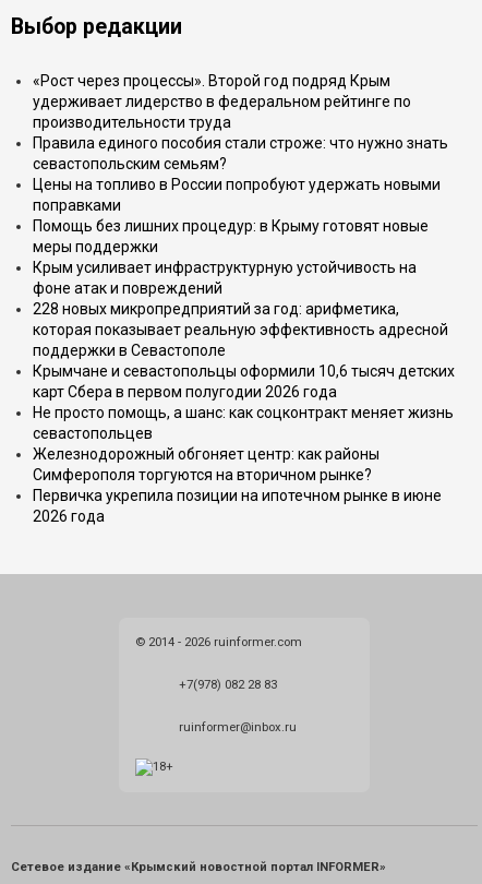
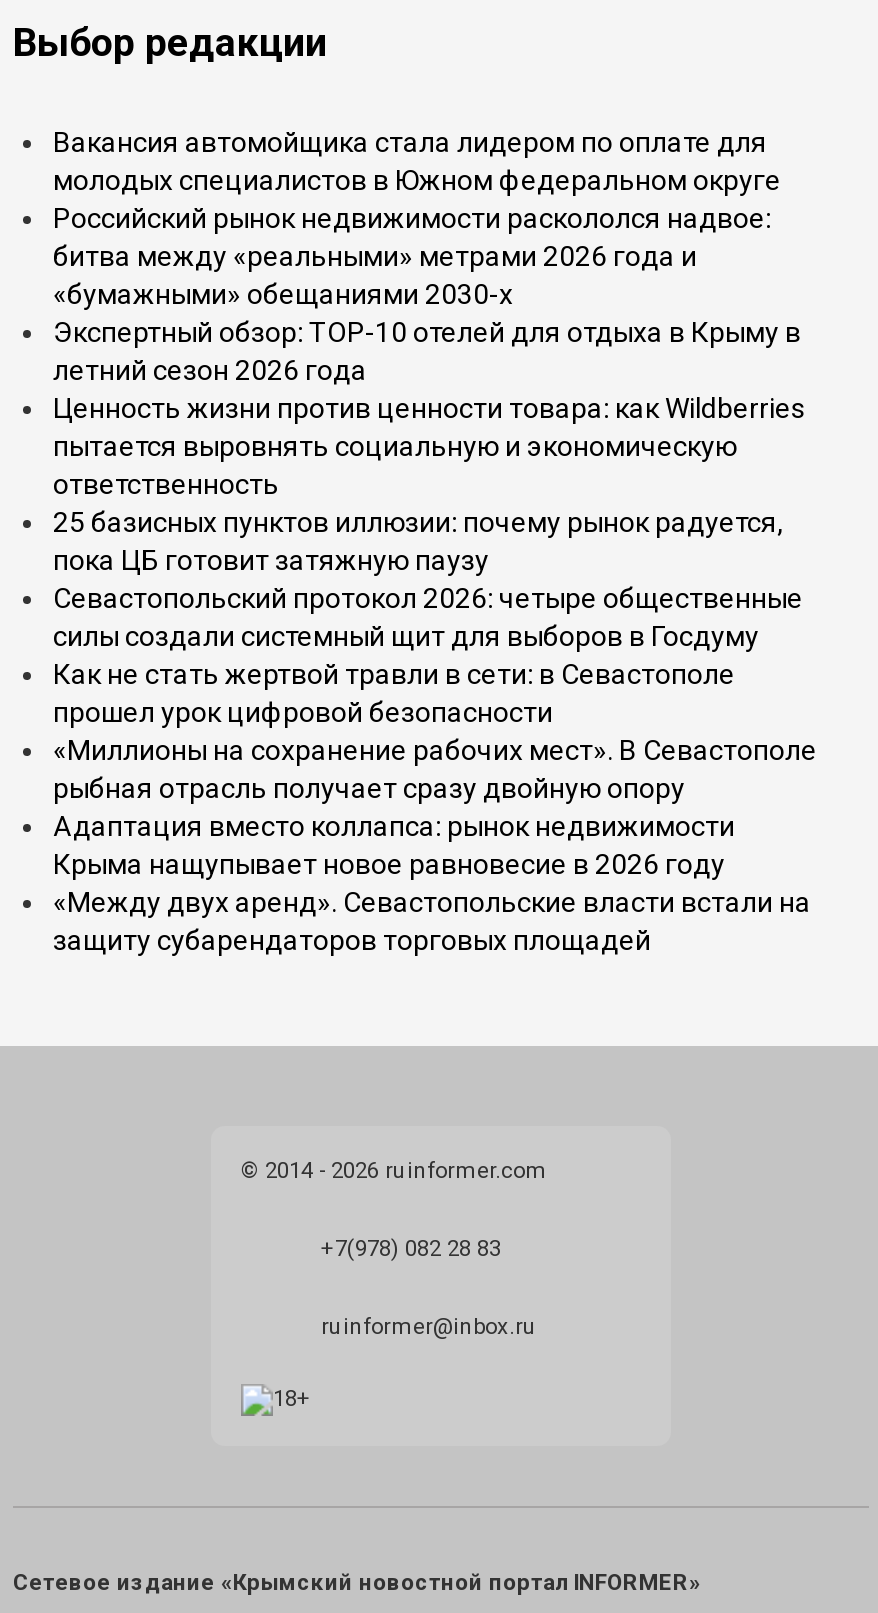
- «Рост через процессы». Второй год подряд Крым
- удерживает лидерство в федеральном рейтинге по
- производительности труда
- Правила единого пособия стали строже: что нужно знать
- севастопольским семьям?
- Цены на топливо в России попробуют удержать новыми
- поправками
- Помощь без лишних процедур: в Крыму готовят новые
- меры поддержки
- Крым усиливает инфраструктурную устойчивость на
- фоне атак и повреждений
- 228 новых микропредприятий за год: арифметика,
- которая показывает реальную эффективность адресной
- поддержки в Севастополе
- Крымчане и севастопольцы оформили 10,6 тысяч детских
- карт Сбера в первом полугодии 2026 года
- Не просто помощь, а шанс: как соцконтракт меняет жизнь
- севастопольцев
- Железнодорожный обгоняет центр: как районы
- Симферополя торгуются на вторичном рынке?
- Первичка укрепила позиции на ипотечном рынке в июне
- 2026 года
+ Вакансия автомойщика стала лидером по оплате для
+ молодых специалистов в Южном федеральном округе
+ Российский рынок недвижимости раскололся надвое:
+ битва между «реальными» метрами 2026 года и
+ «бумажными» обещаниями 2030-х
+ Экспертный обзор: ТОР-10 отелей для отдыха в Крыму в
+ летний сезон 2026 года
+ Ценность жизни против ценности товара: как Wildberries
+ пытается выровнять социальную и экономическую
+ ответственность
+ 25 базисных пунктов иллюзии: почему рынок радуется,
+ пока ЦБ готовит затяжную паузу
+ Севастопольский протокол 2026: четыре общественные
+ силы создали системный щит для выборов в Госдуму
+ Как не стать жертвой травли в сети: в Севастополе
+ прошел урок цифровой безопасности
+ «Миллионы на сохранение рабочих мест». В Севастополе
+ рыбная отрасль получает сразу двойную опору
+ Адаптация вместо коллапса: рынок недвижимости
+ Крыма нащупывает новое равновесие в 2026 году
+ «Между двух аренд». Севастопольские власти встали на
+ защиту субарендаторов торговых площадей
